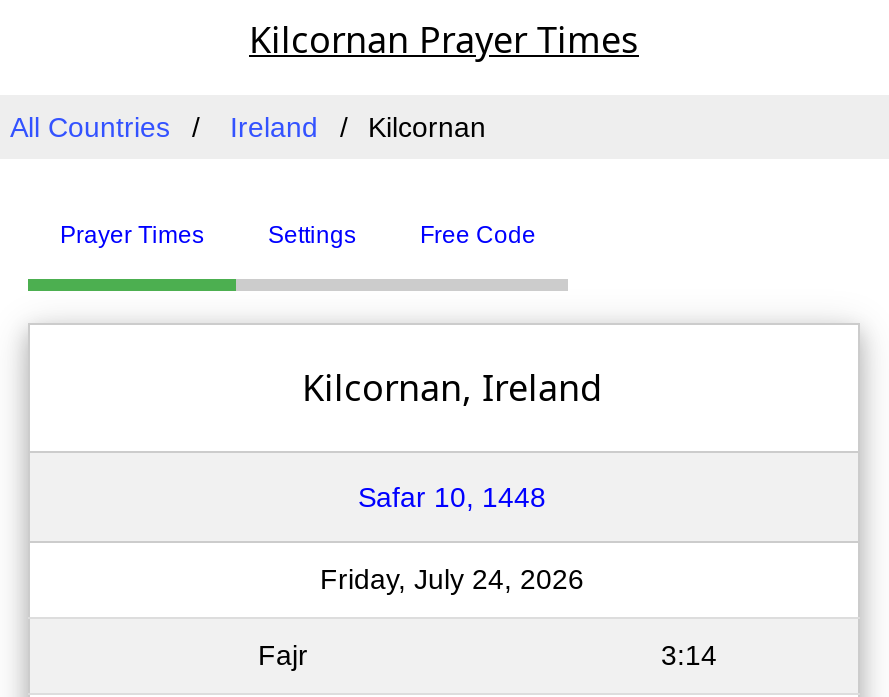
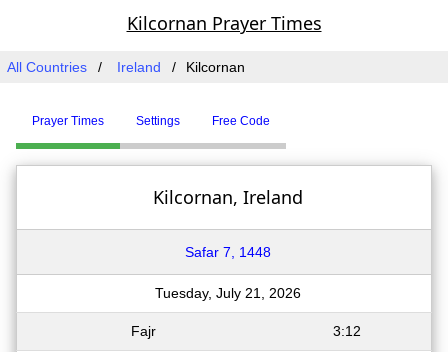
- Safar 10, 1448
+ Safar 7, 1448

- Friday, July 24, 2026
+ Tuesday, July 21, 2026

- 3:14
+ 3:12
